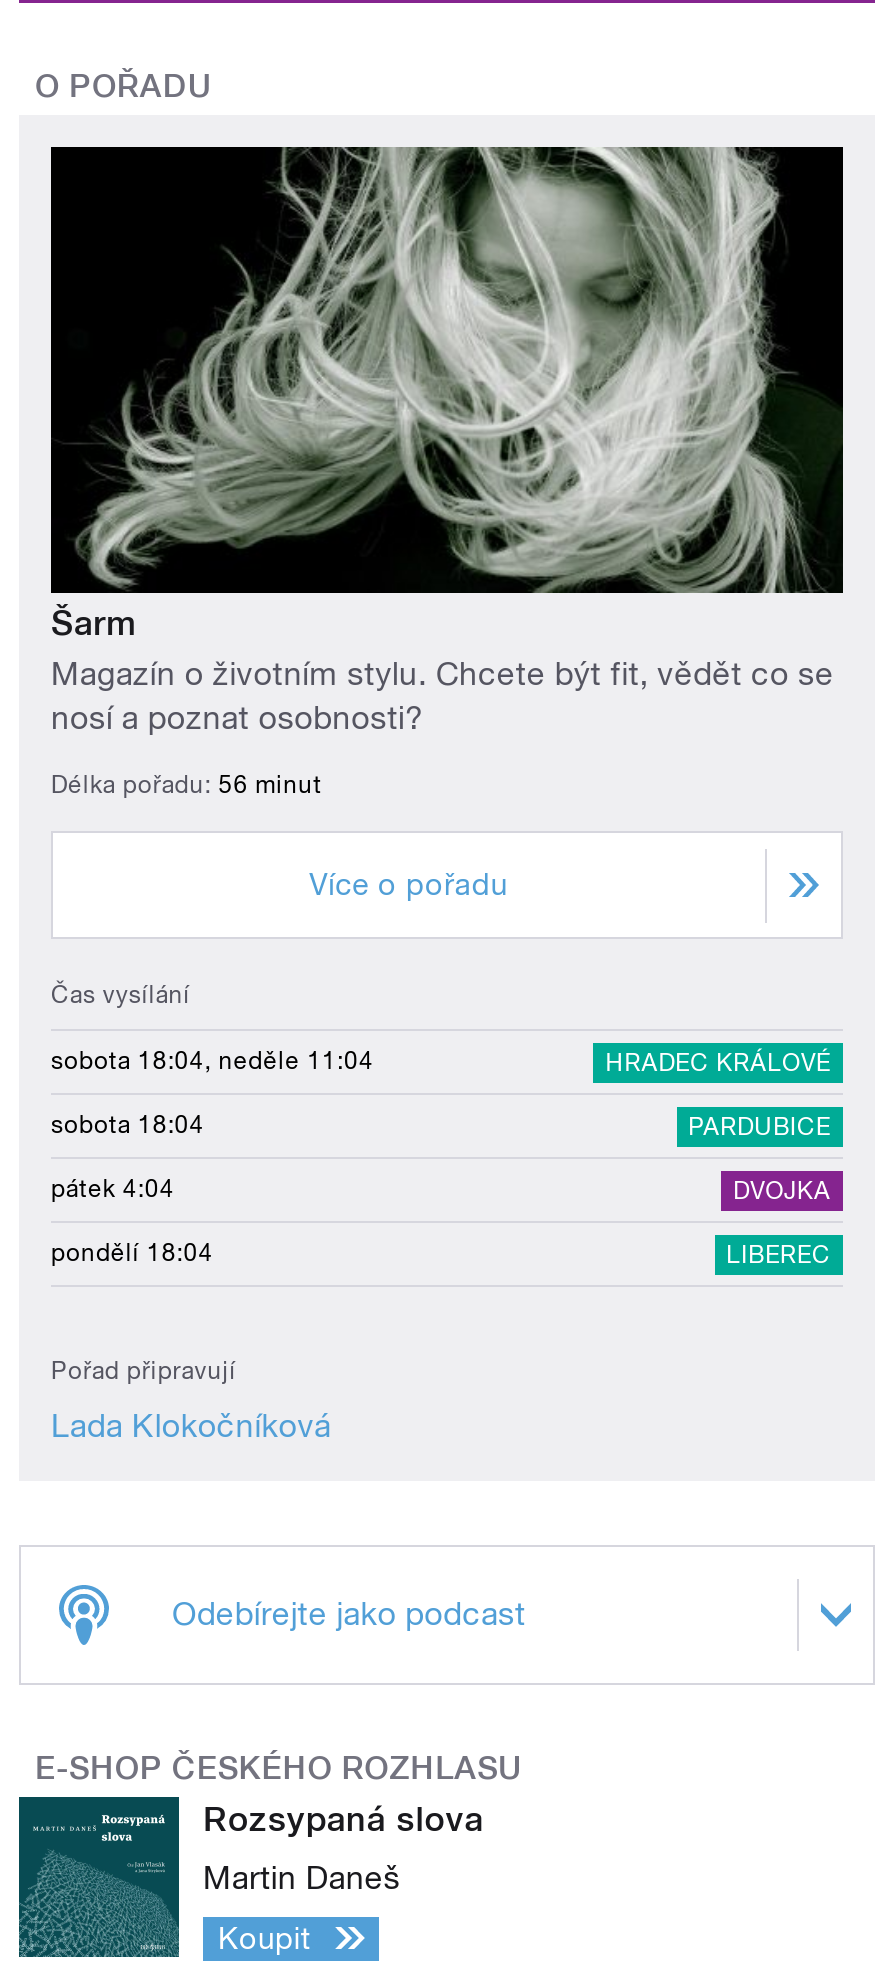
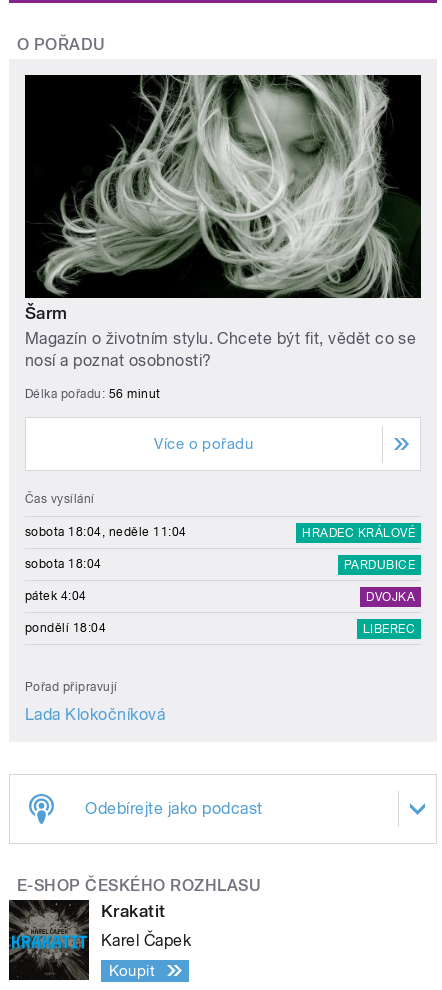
- [image]
- Rozsypaná slova
+ [image]
+ Krakatit

- Martin Daneš
+ Karel Čapek
